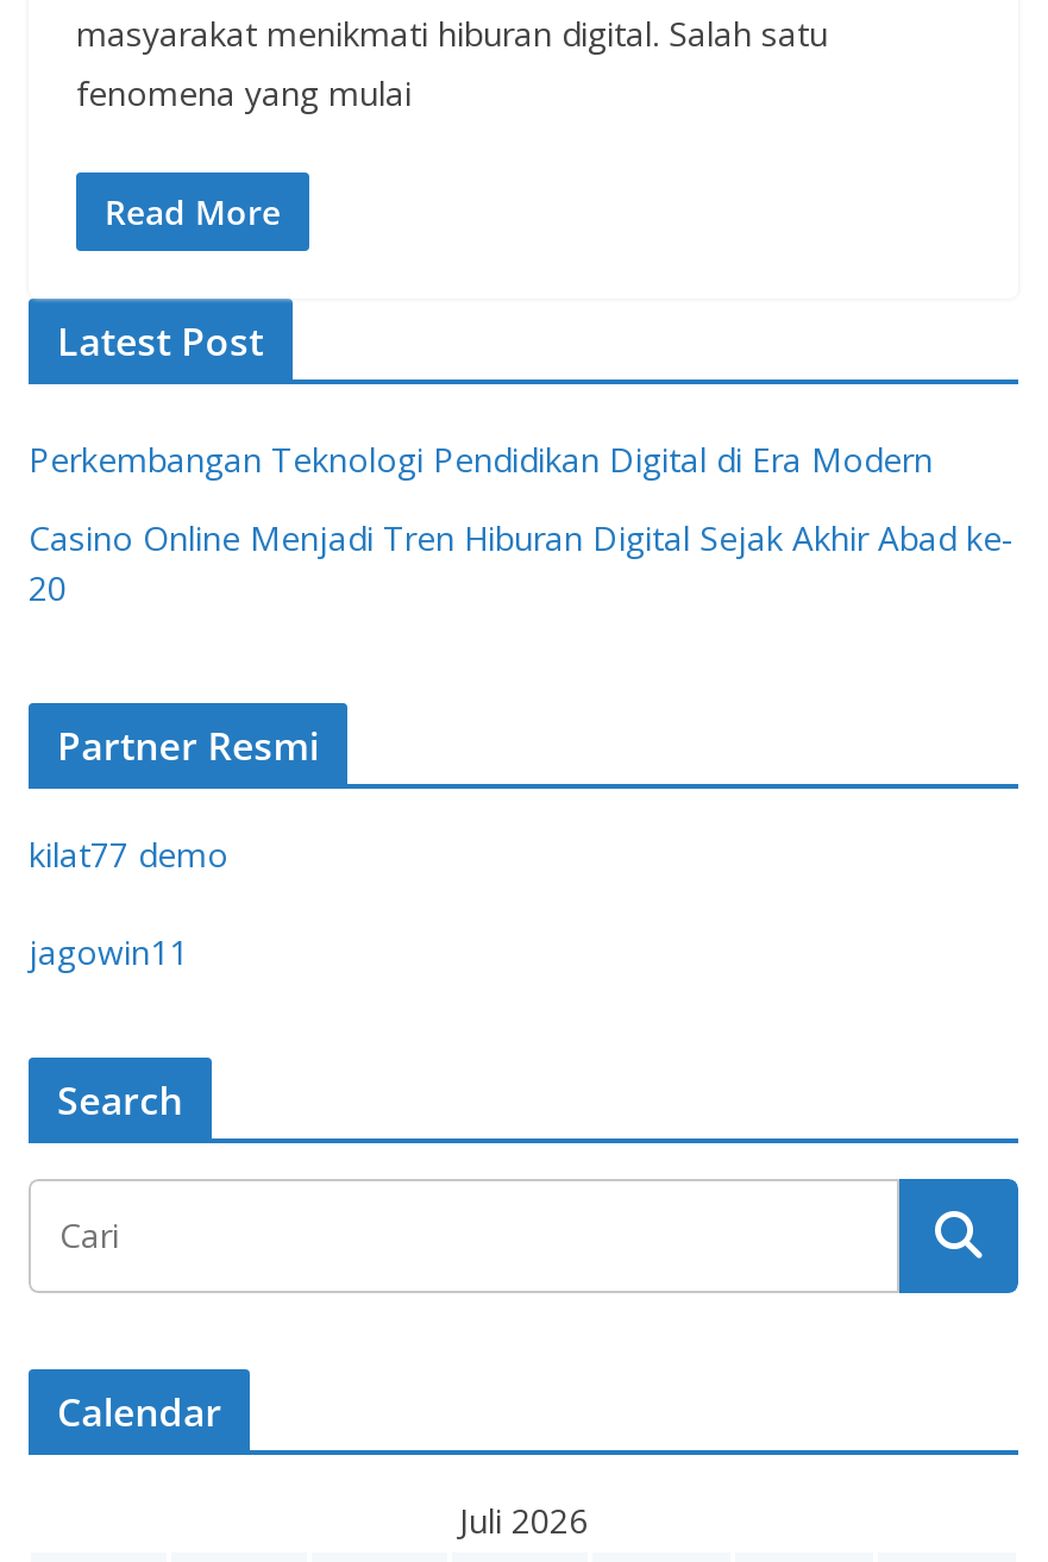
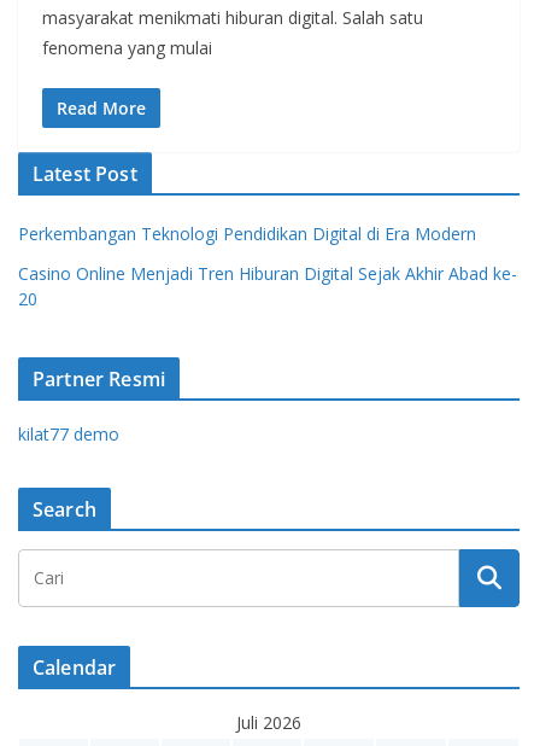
- jagowin11
